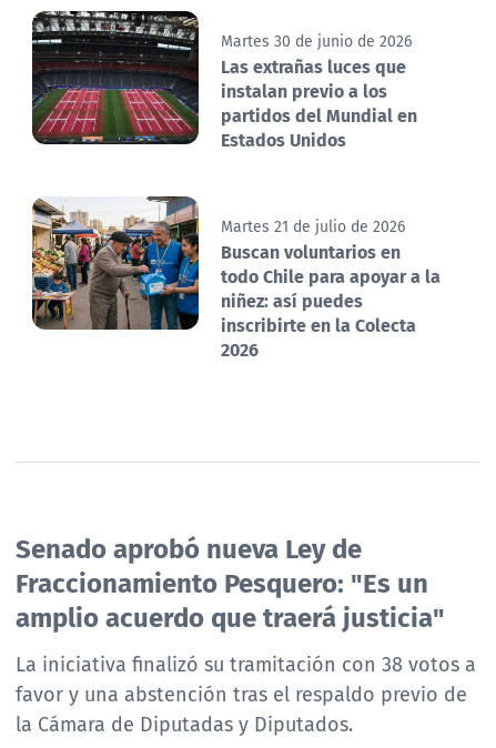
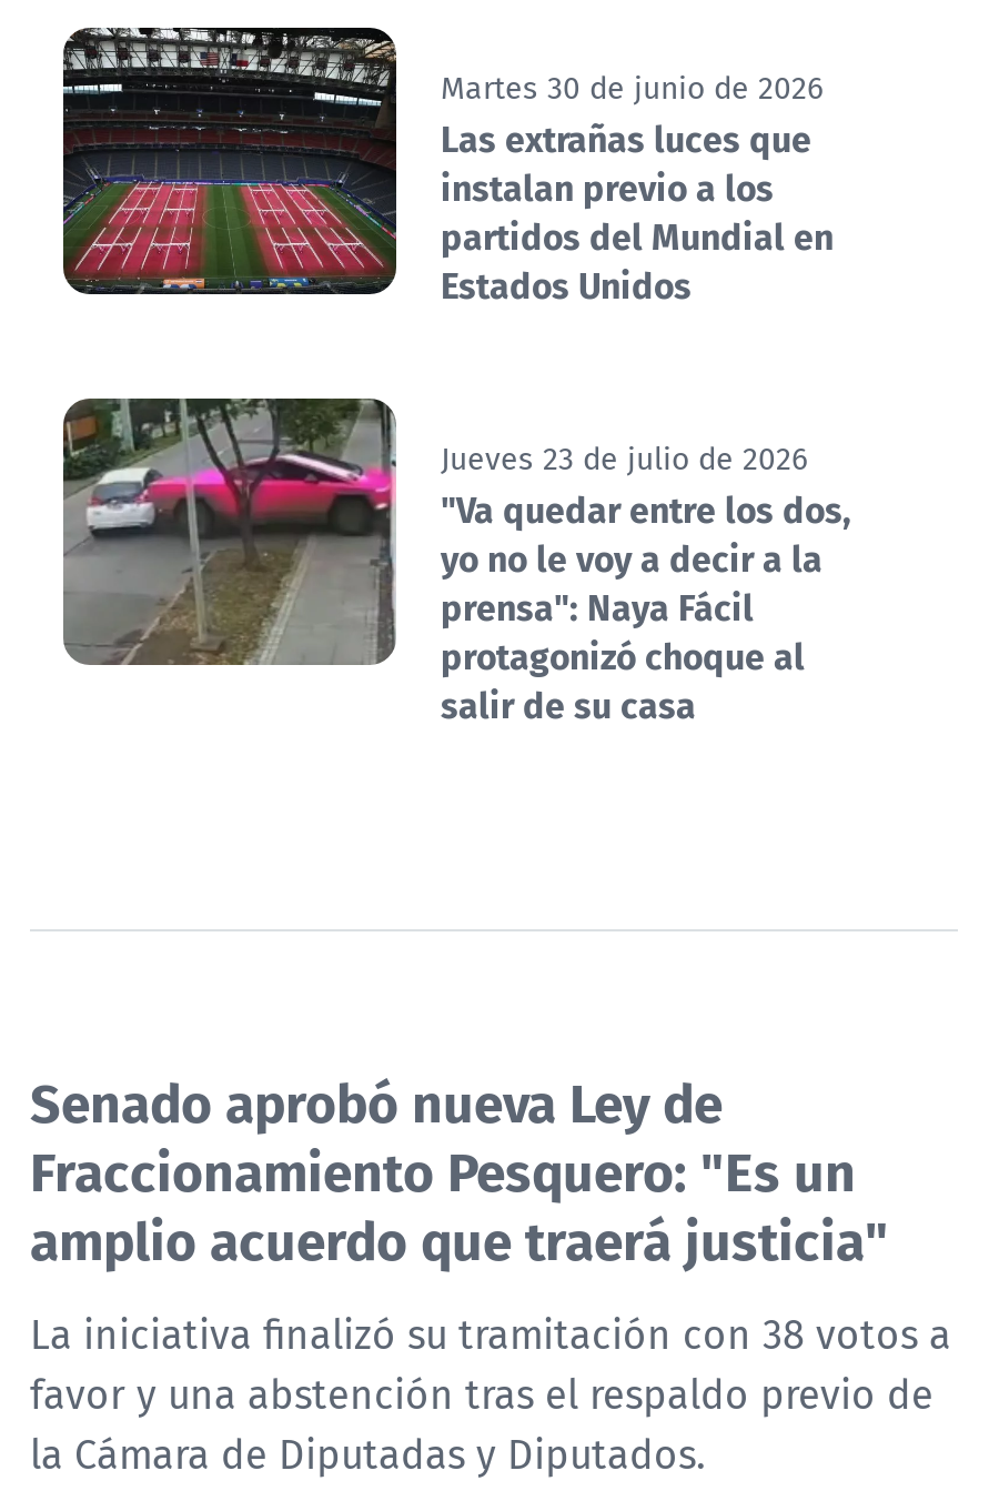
- [image]
- Martes 21 de julio de 2026
- Buscan voluntarios en
- todo Chile para apoyar a la
- niñez: así puedes
- inscribirte en la Colecta
- 2026
+ [image]
+ Jueves 23 de julio de 2026
+ "Va quedar entre los dos,
+ yo no le voy a decir a la
+ prensa": Naya Fácil
+ protagonizó choque al
+ salir de su casa
